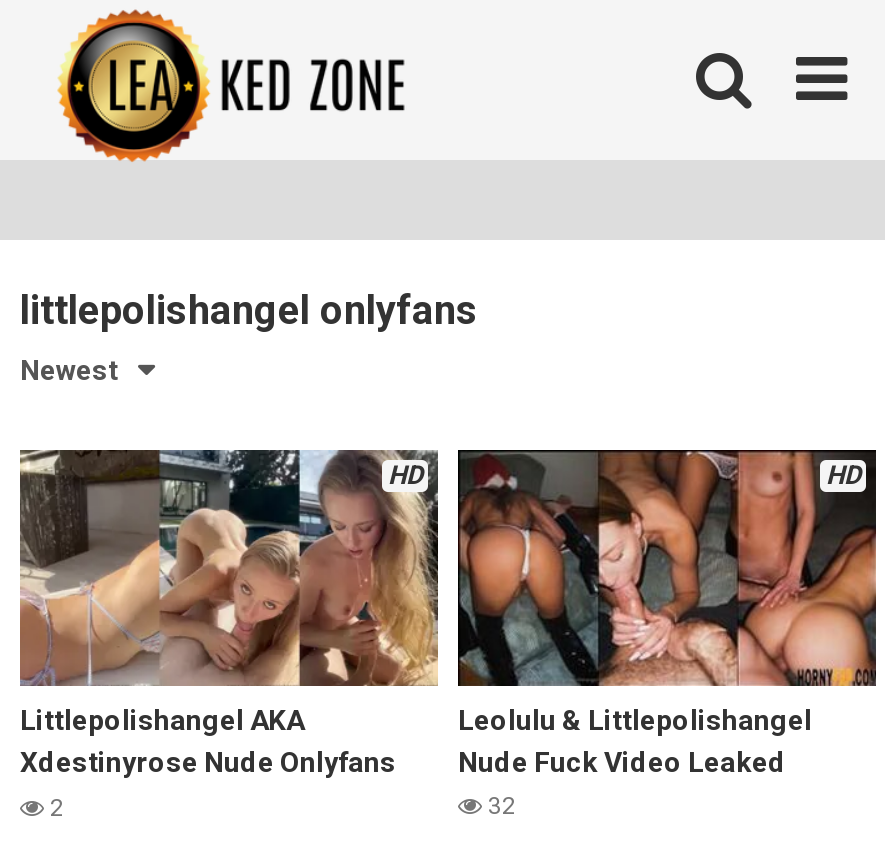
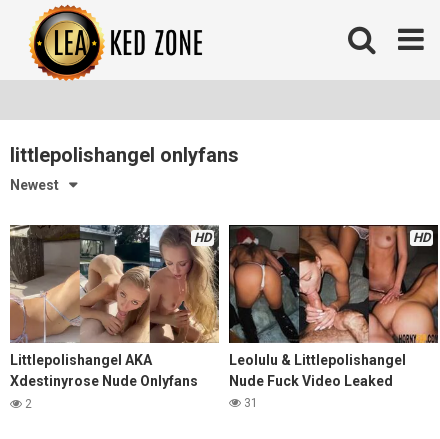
- 32
+ 31
